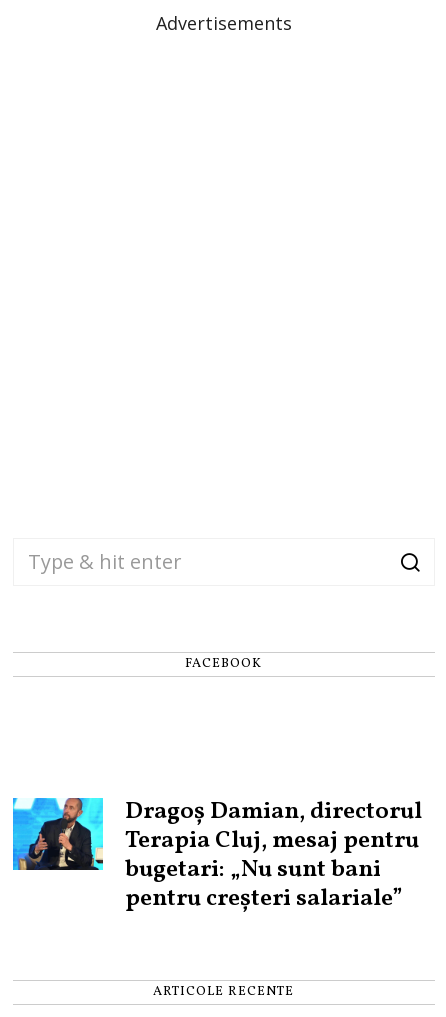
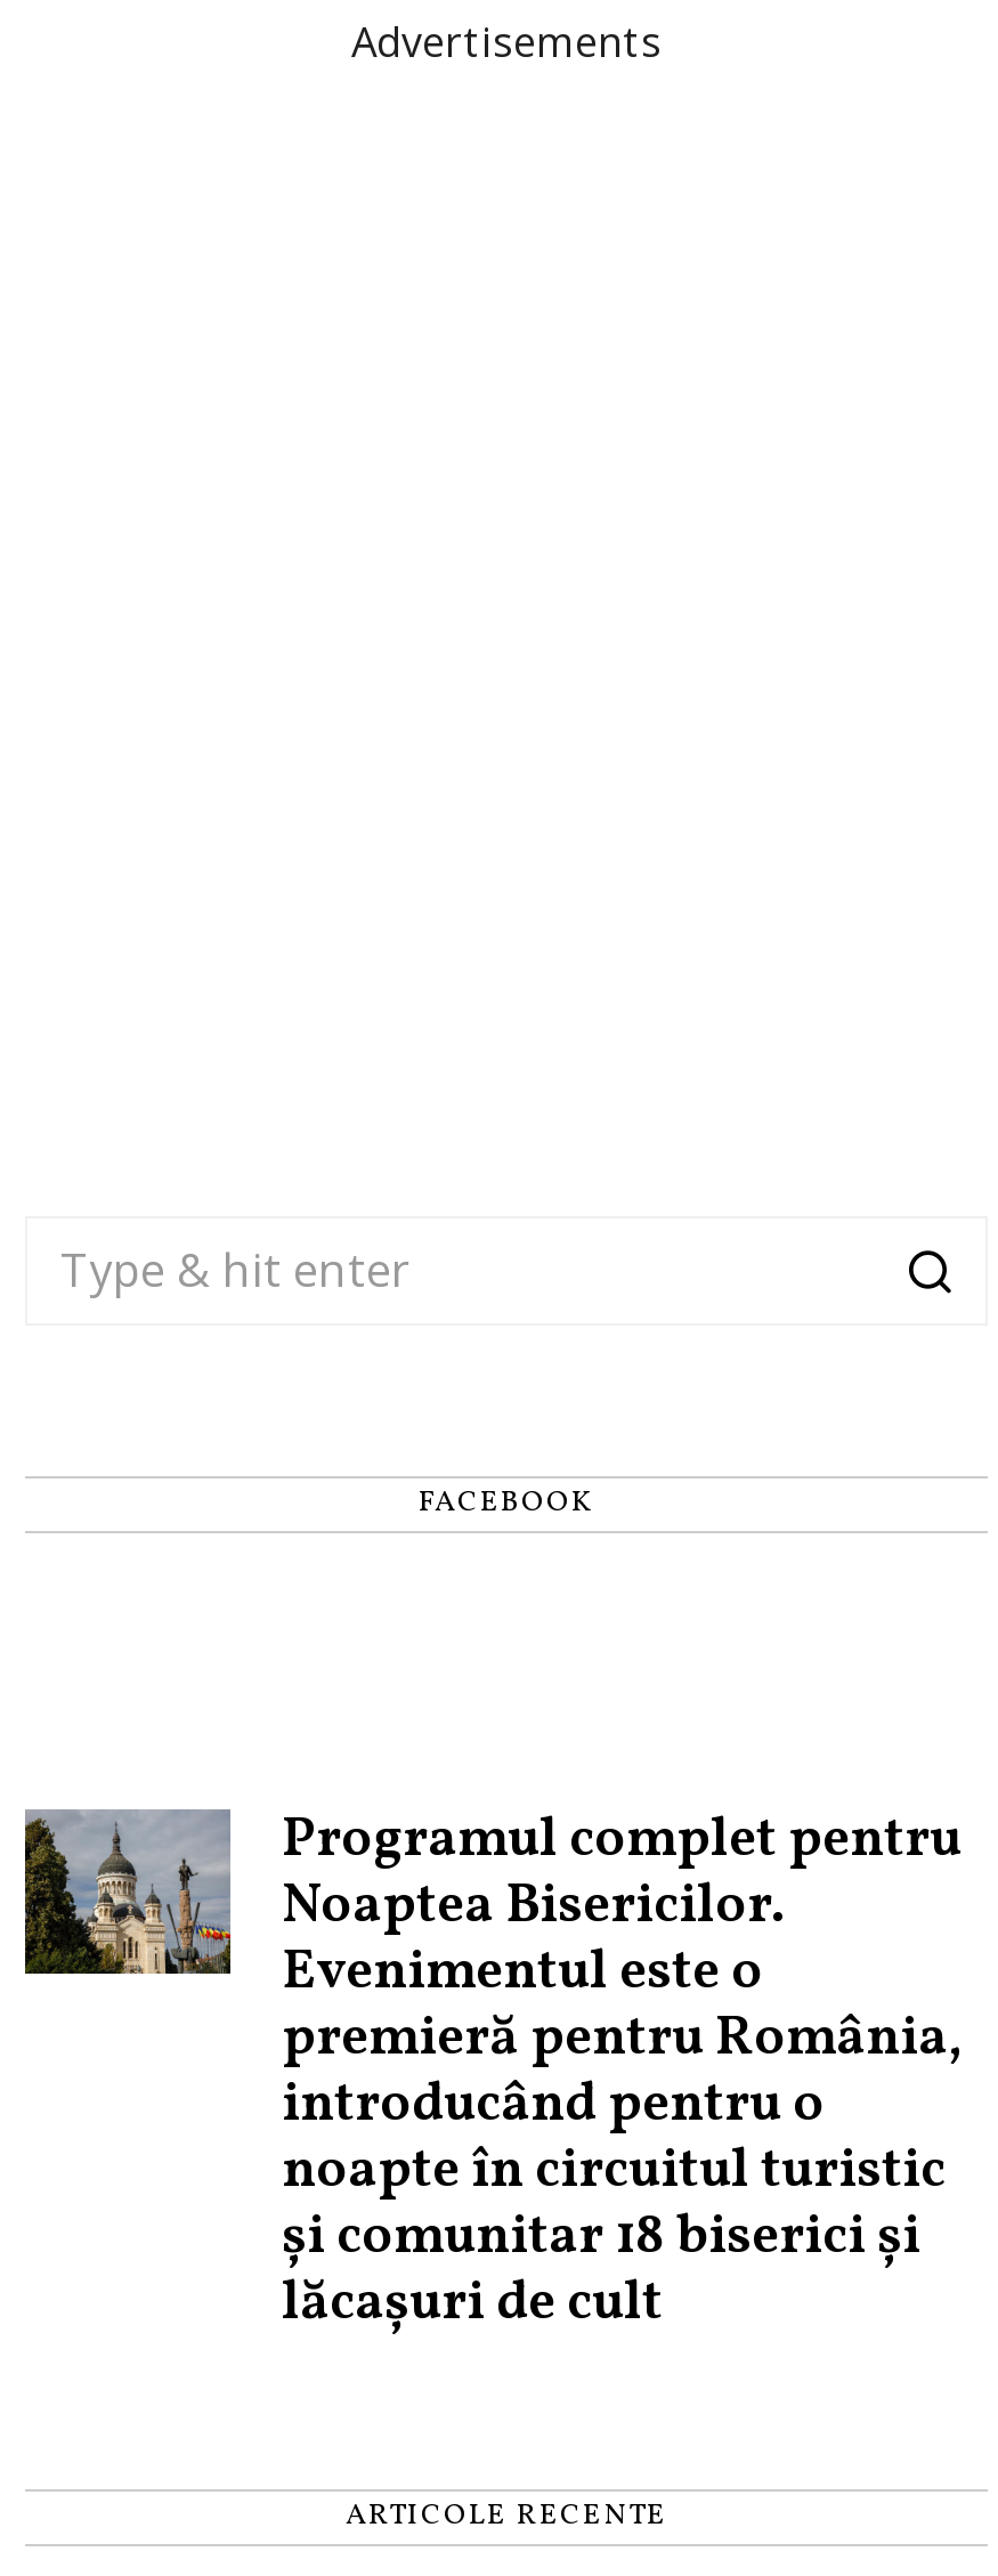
- [image]
- Dragoș Damian, directorul
- Terapia Cluj, mesaj pentru
- bugetari: „Nu sunt bani
- pentru creșteri salariale”
+ [image]
+ Programul complet pentru
+ Noaptea Bisericilor.
+ Evenimentul este o
+ premieră pentru România,
+ introducând pentru o
+ noapte în circuitul turistic
+ și comunitar 18 biserici și
+ lăcașuri de cult
